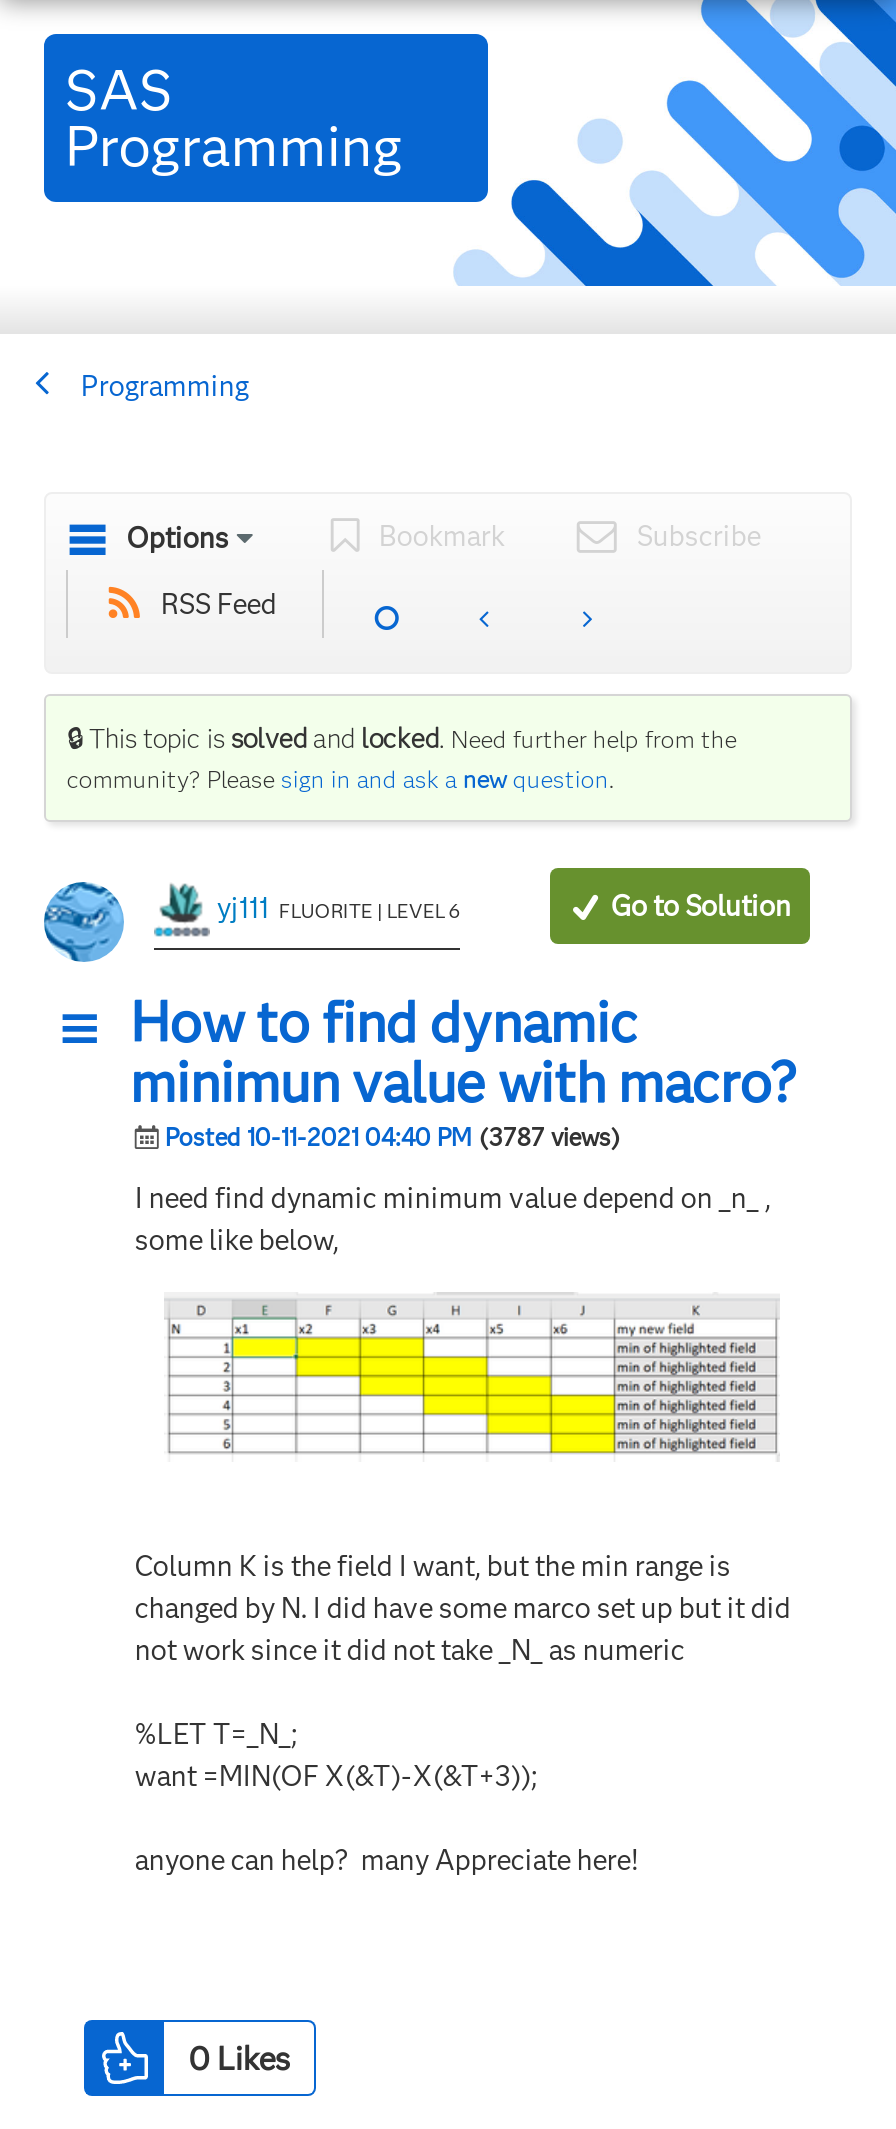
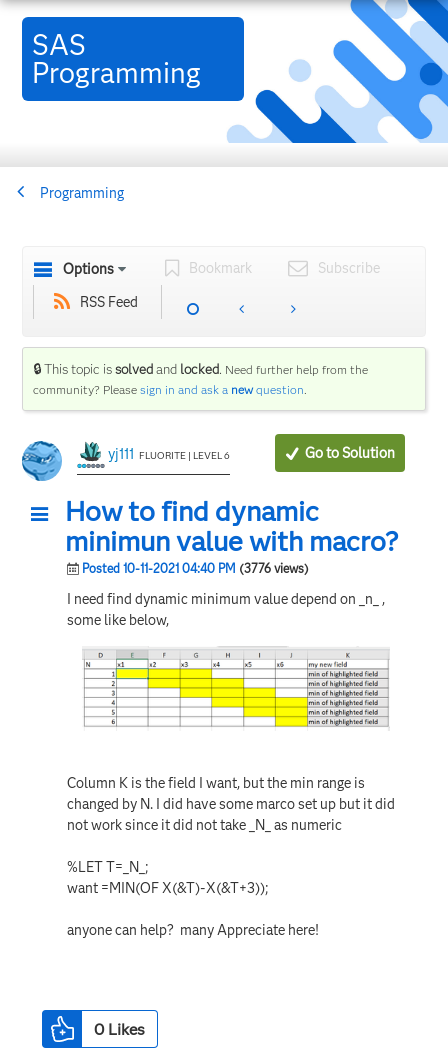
- Posted 10-11-2021 04:40 PM (3787 views)
+ Posted 10-11-2021 04:40 PM (3776 views)
